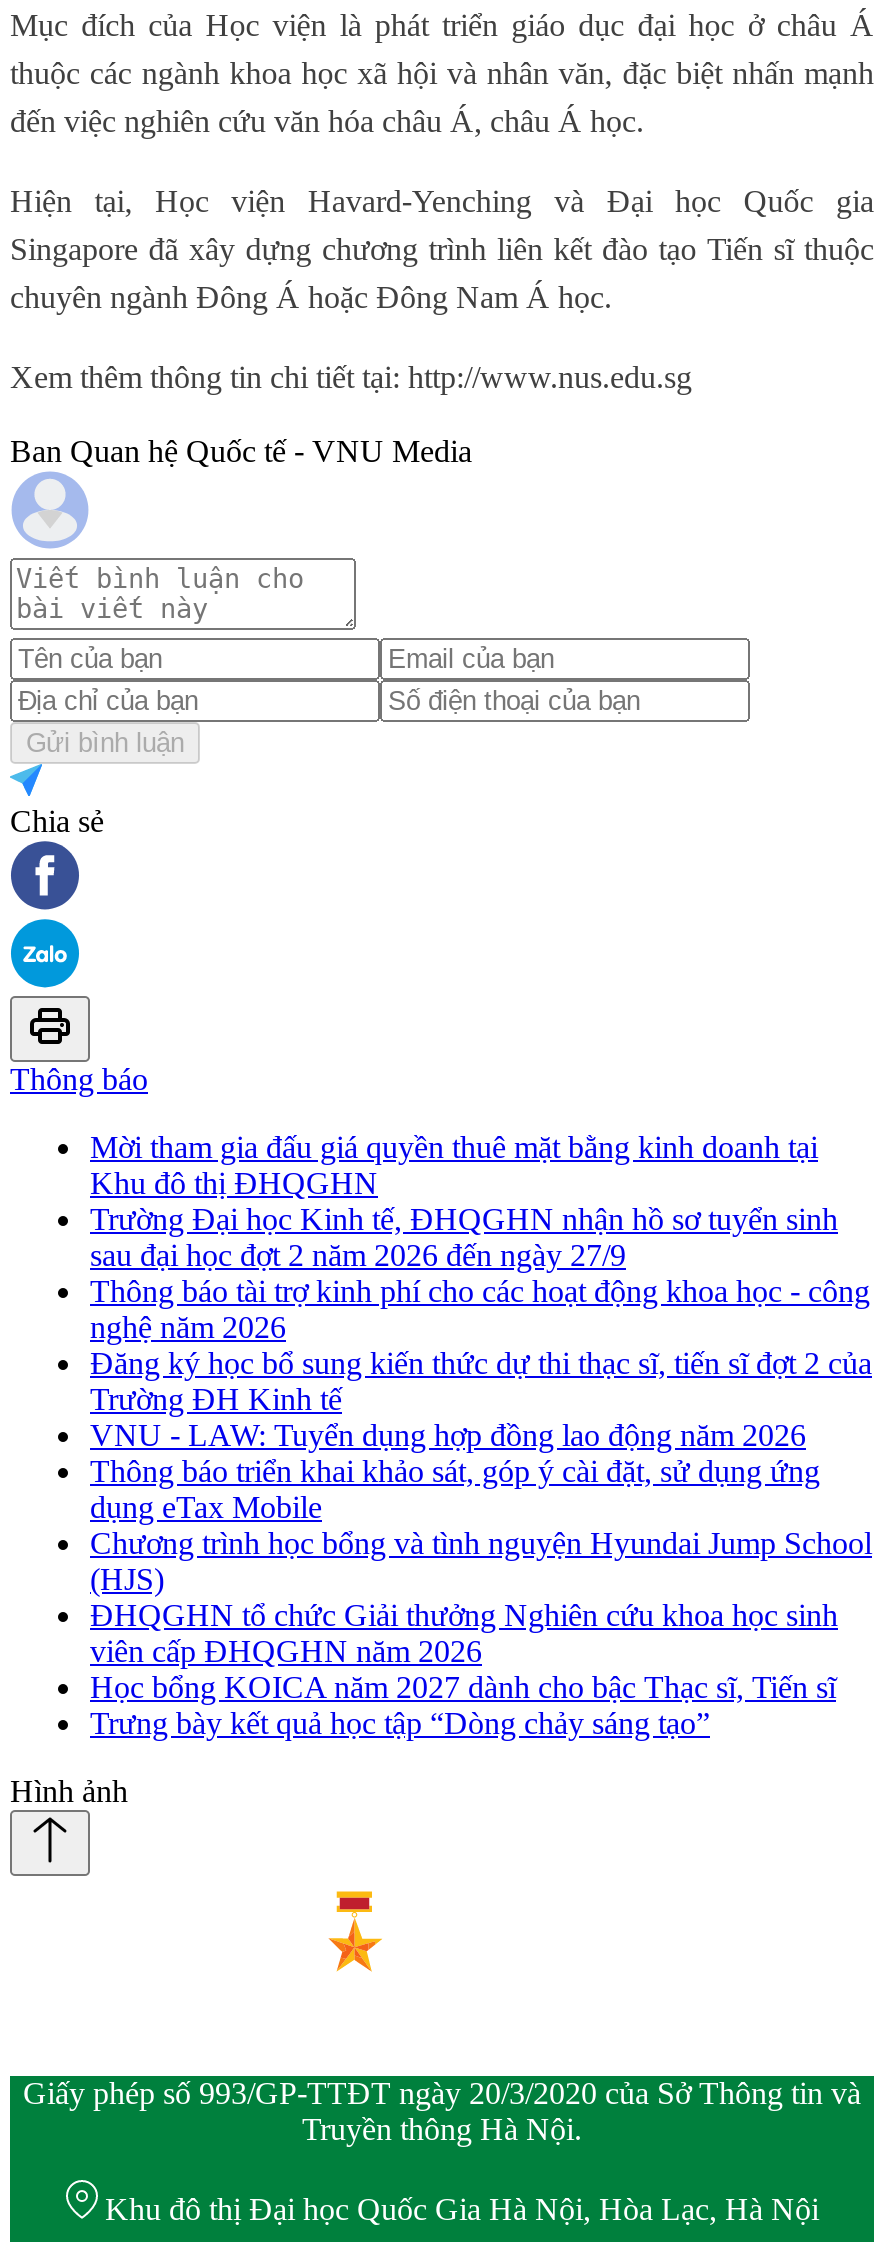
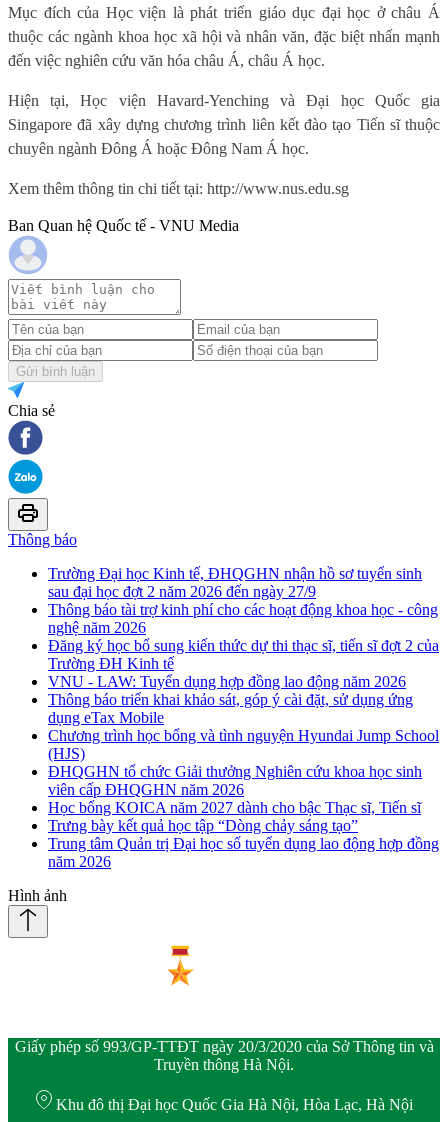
- Mời tham gia đấu giá quyền thuê mặt bằng kinh doanh tại
- Khu đô thị ĐHQGHN

moved up: Trường Đại học Kinh tế, ĐHQGHN nhận hồ sơ tuyển sinh | sau đại học đợt 2 năm 2026 đến ngày 27/9 | Thông báo tài trợ kinh phí cho các hoạt động khoa học - công | ... | Học bổng KOICA năm 2027 dành cho bậc Thạc sĩ, Tiến sĩ | Trưng bày kết quả học tập “Dòng chảy sáng tạo”

+ Trung tâm Quản trị Đại học số tuyển dụng lao động hợp đồng
+ năm 2026
